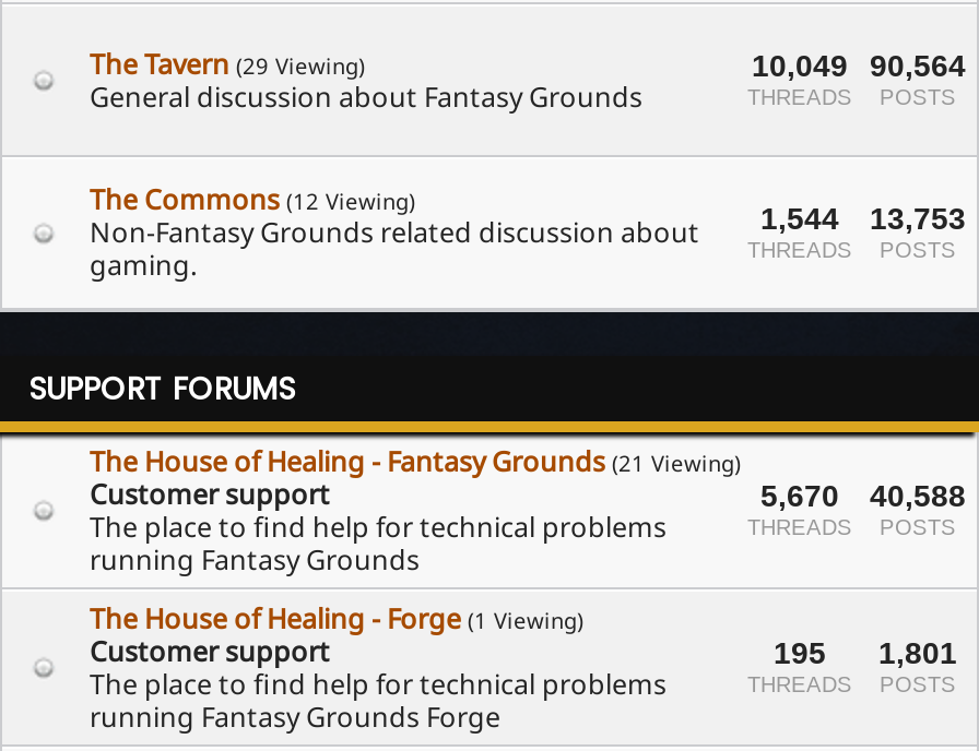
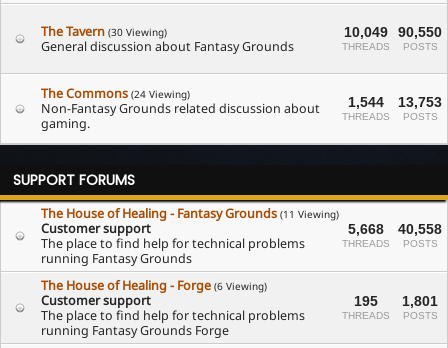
- The Tavern (29 Viewing)
+ The Tavern (30 Viewing)

- 10,049 90,564
+ 10,049 90,550

- The Commons (12 Viewing)
+ The Commons (24 Viewing)

- The House of Healing - Fantasy Grounds (21 Viewing)
+ The House of Healing - Fantasy Grounds (11 Viewing)

- 5,670
+ 5,668

- 40,588
+ 40,558

- The House of Healing - Forge (1 Viewing)
+ The House of Healing - Forge (6 Viewing)
